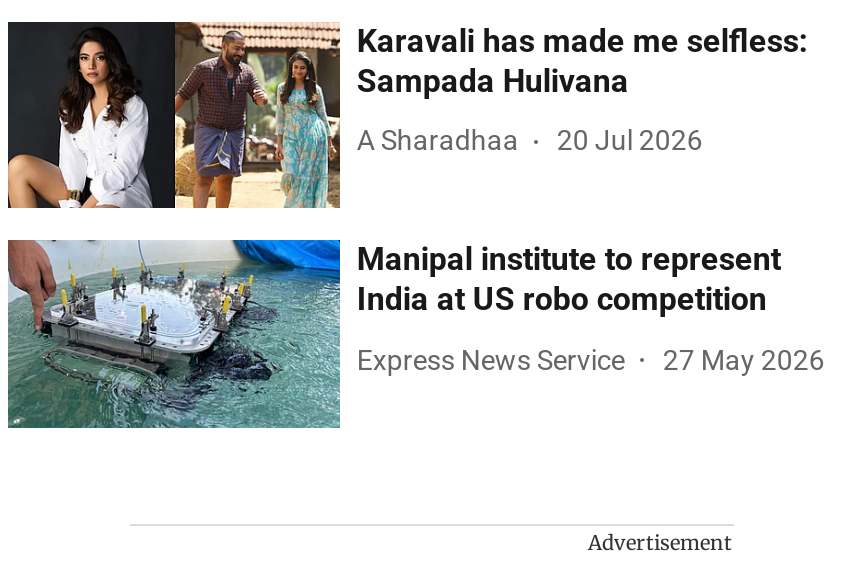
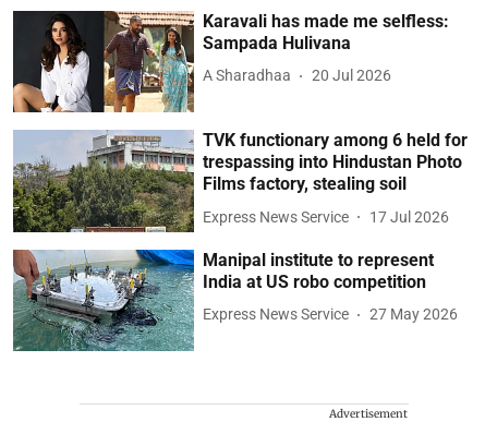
+ [image]
+ TVK functionary among 6 held for
+ trespassing into Hindustan Photo
+ Films factory, stealing soil
+ Express News Service
+ 17 Jul 2026
